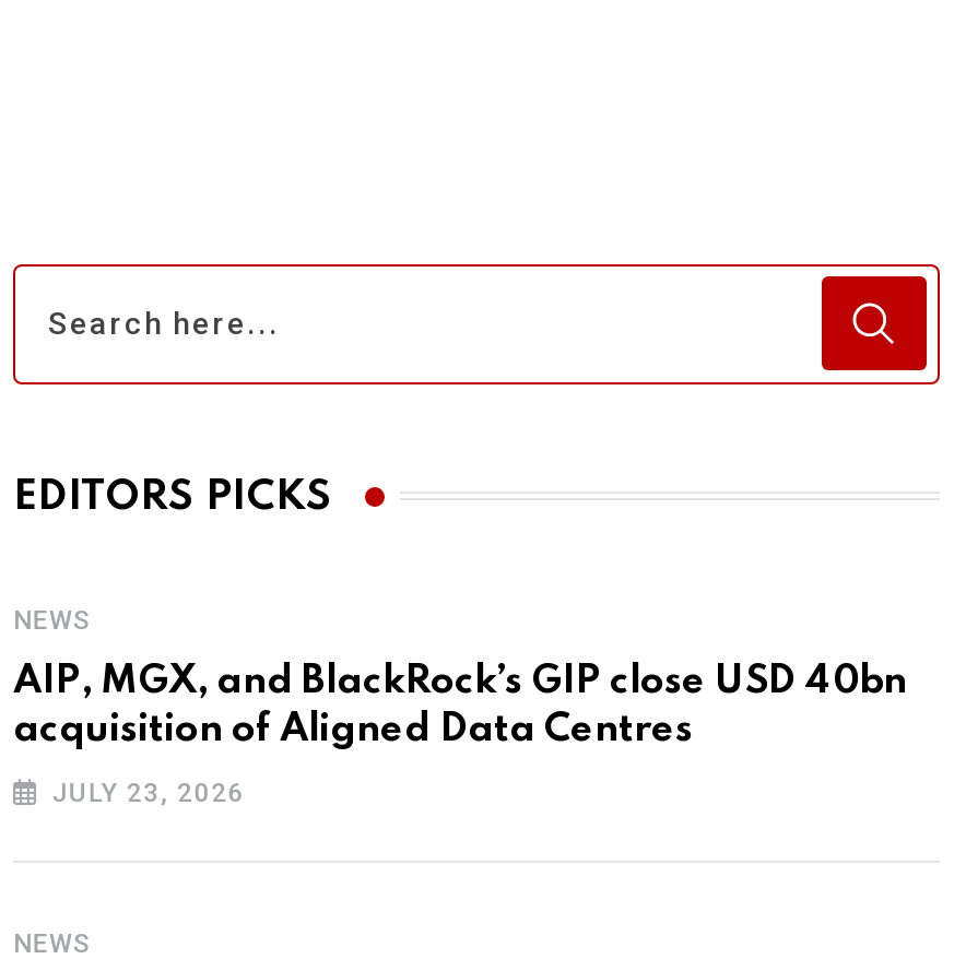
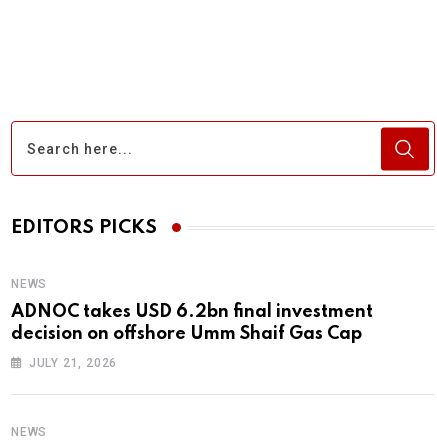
- AIP, MGX, and BlackRock’s GIP close USD 40bn
- acquisition of Aligned Data Centres
+ ADNOC takes USD 6.2bn final investment
+ decision on offshore Umm Shaif Gas Cap

- JULY 23, 2026
+ JULY 21, 2026
